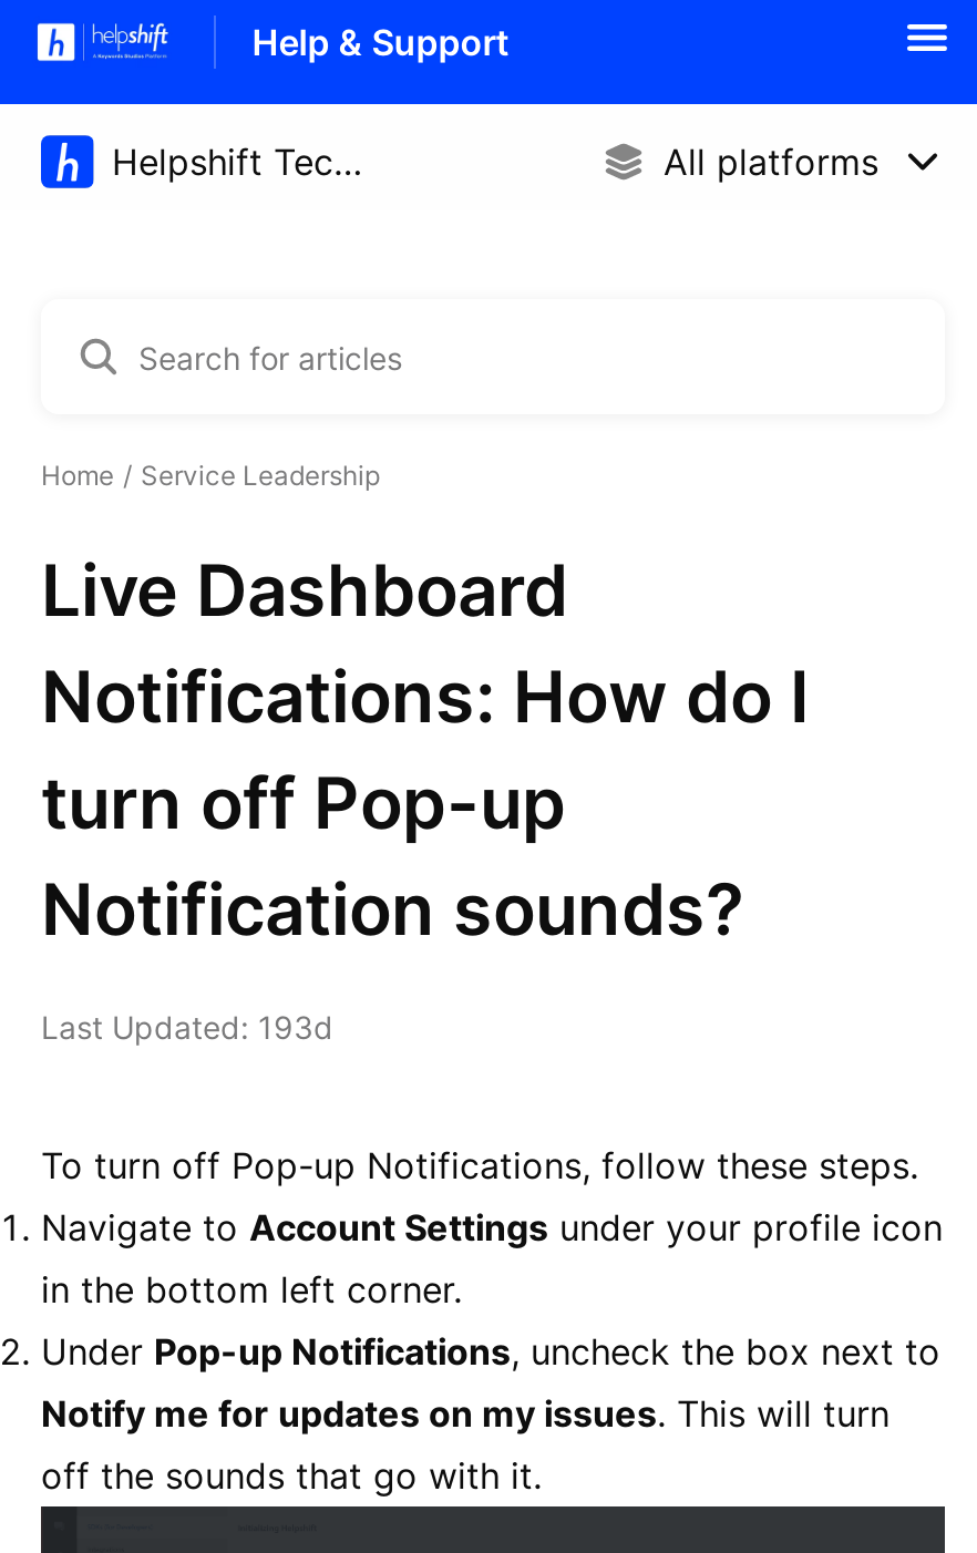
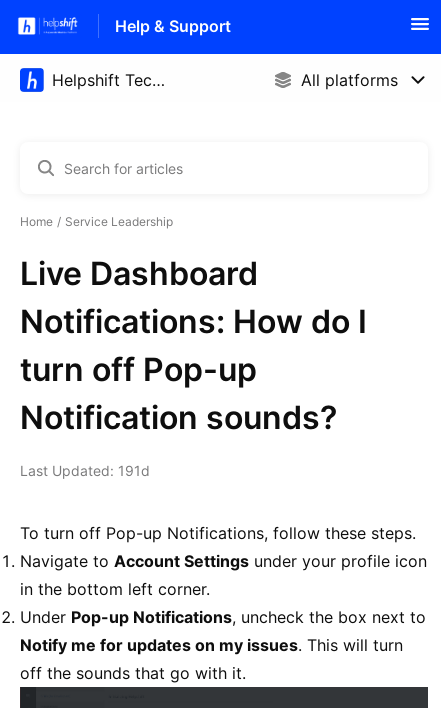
- Last Updated: 193d
+ Last Updated: 191d
